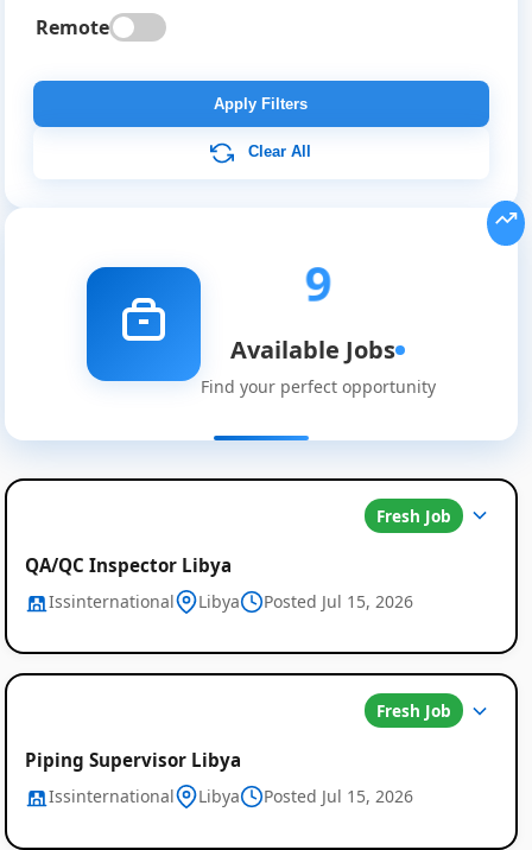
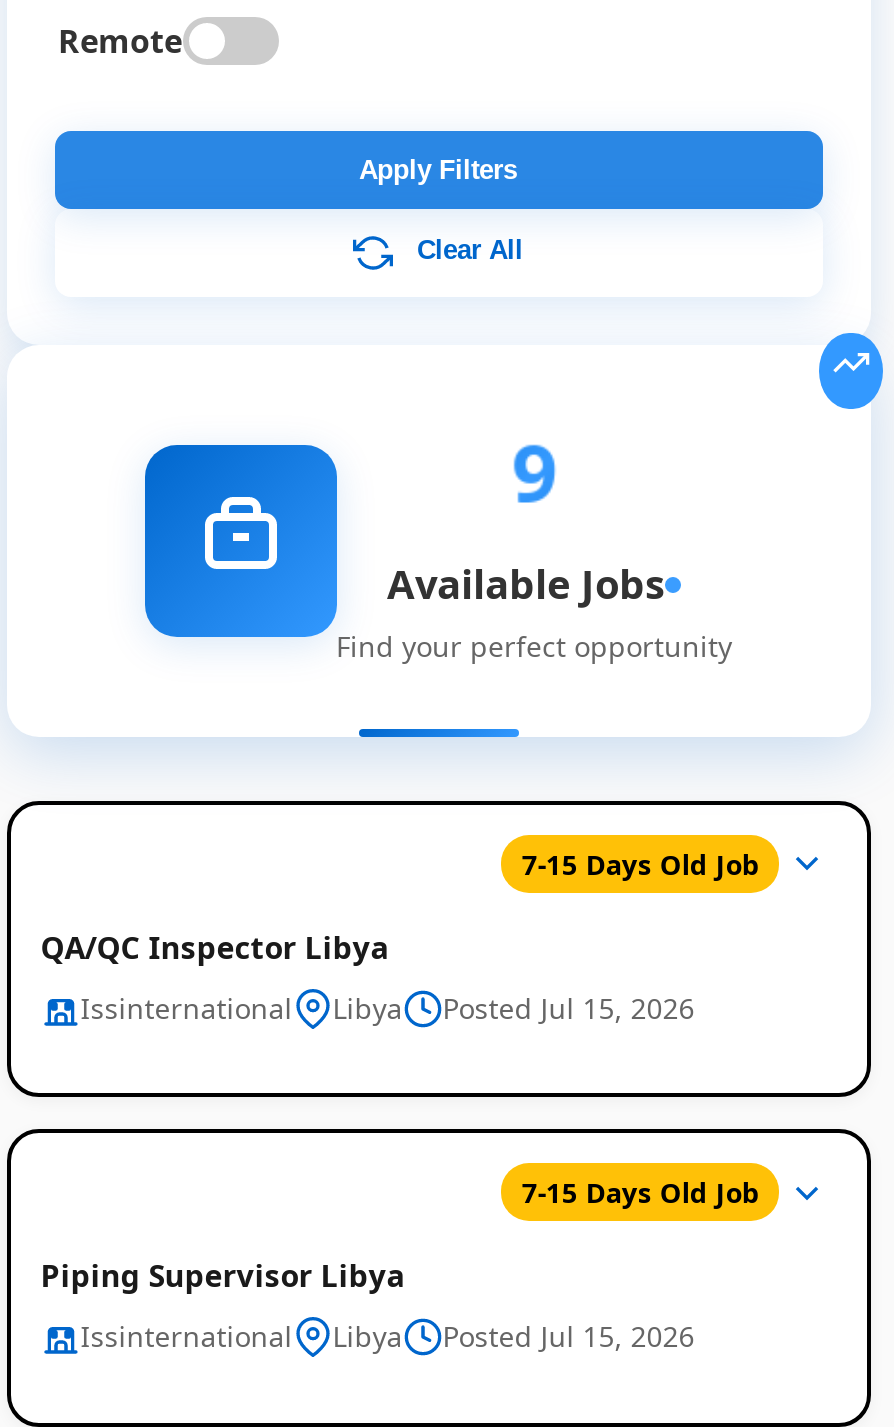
- Fresh Job
+ 7-15 Days Old Job

- Fresh Job
+ 7-15 Days Old Job
